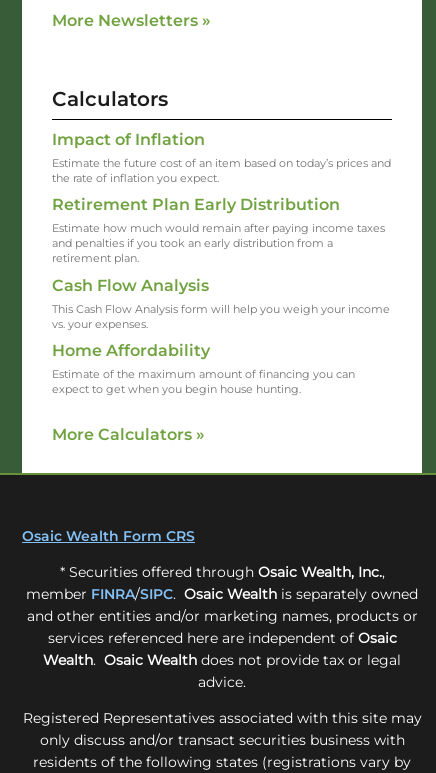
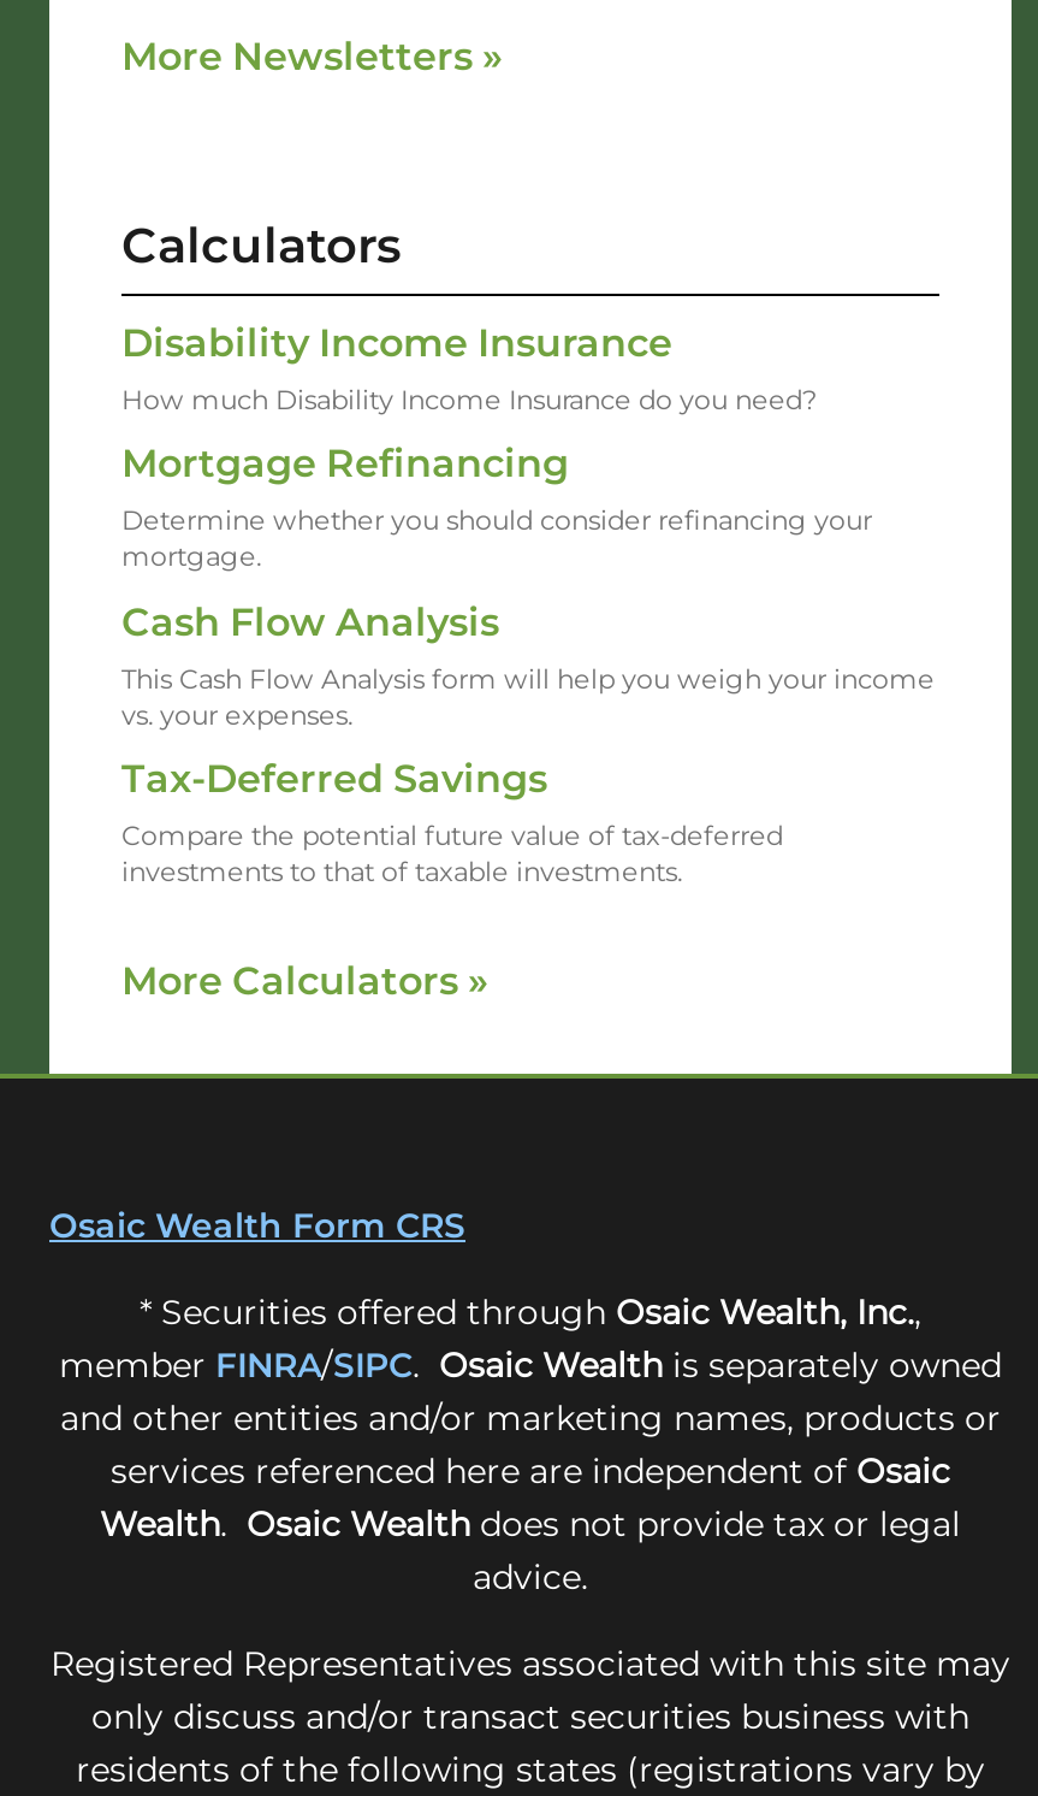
- Impact of Inflation
- Estimate the future cost of an item based on today’s prices and
- the rate of inflation you expect.
+ Disability Income Insurance
+ How much Disability Income Insurance do you need?

- Retirement Plan Early Distribution
- Estimate how much would remain after paying income taxes
- and penalties if you took an early distribution from a
- retirement plan.
+ Mortgage Refinancing
+ Determine whether you should consider refinancing your
+ mortgage.

- Home Affordability
- Estimate of the maximum amount of financing you can
- expect to get when you begin house hunting.
+ Tax-Deferred Savings
+ Compare the potential future value of tax-deferred
+ investments to that of taxable investments.
